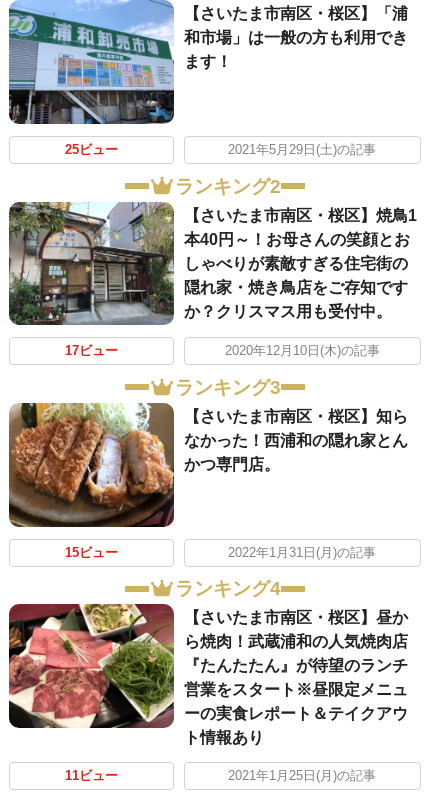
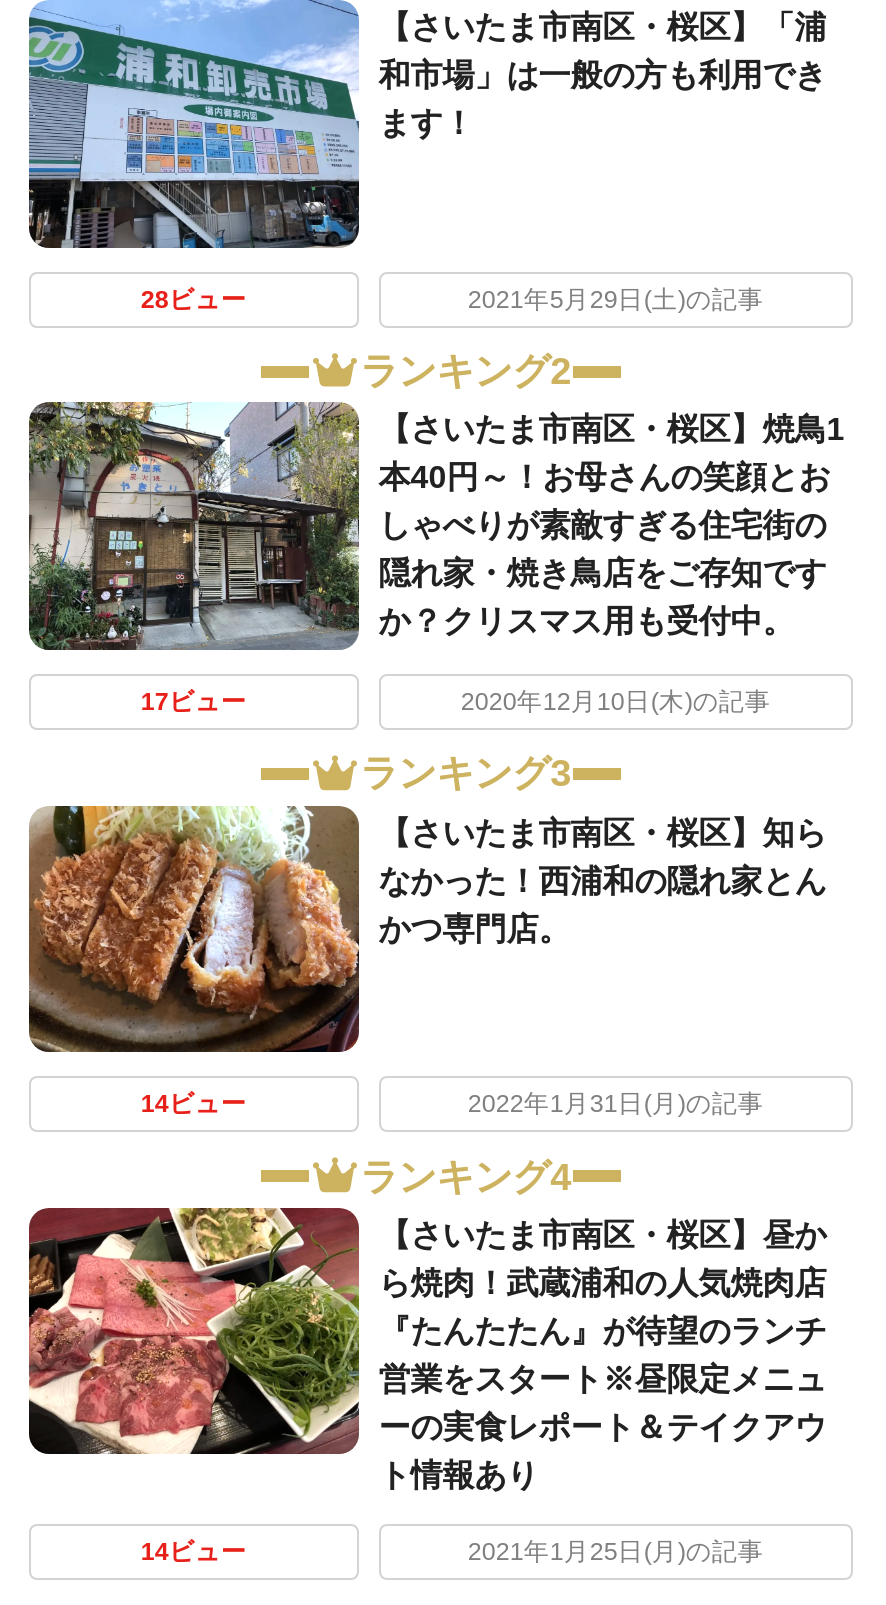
- 25ビュー
+ 28ビュー

- 15ビュー
+ 14ビュー

- 11ビュー
+ 14ビュー
